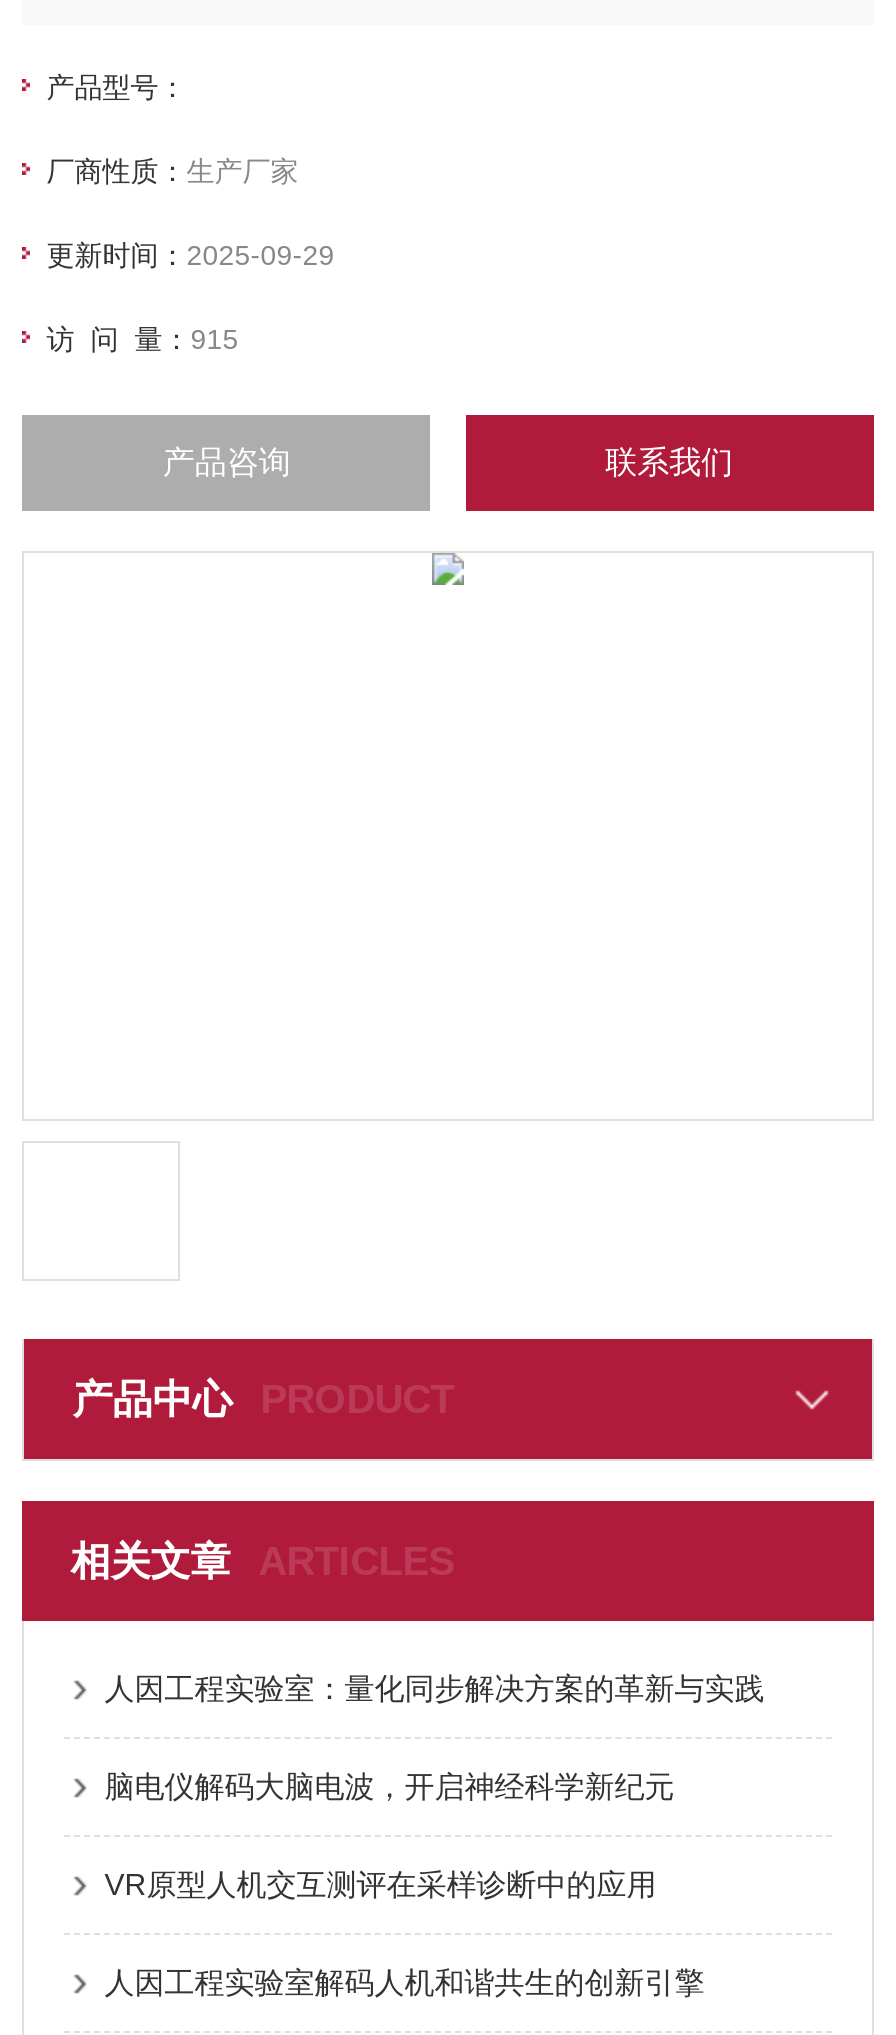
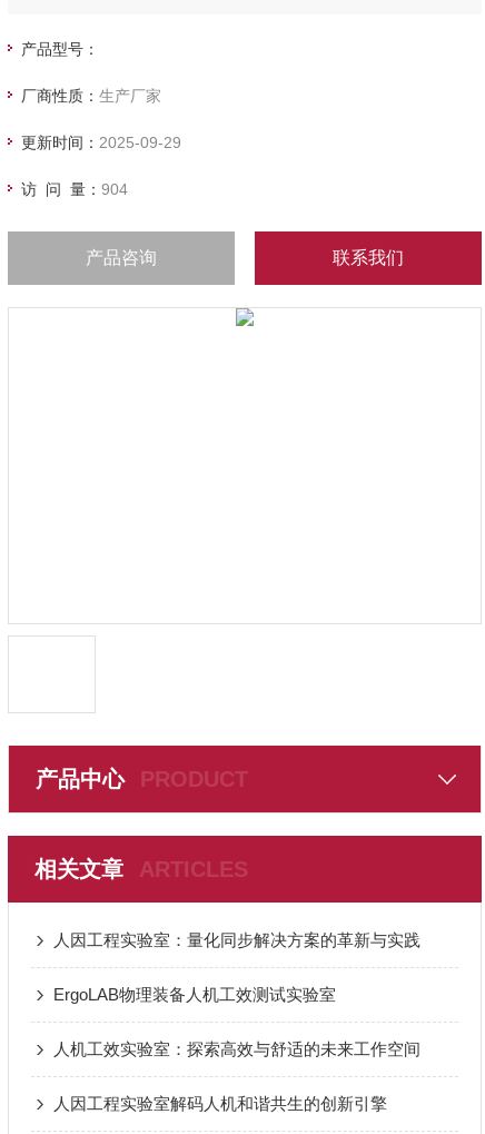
- 访 问 量：915
+ 访 问 量：904

- 脑电仪解码大脑电波，开启神经科学新纪元
+ ErgoLAB物理装备人机工效测试实验室

- VR原型人机交互测评在采样诊断中的应用
+ 人机工效实验室：探索高效与舒适的未来工作空间
